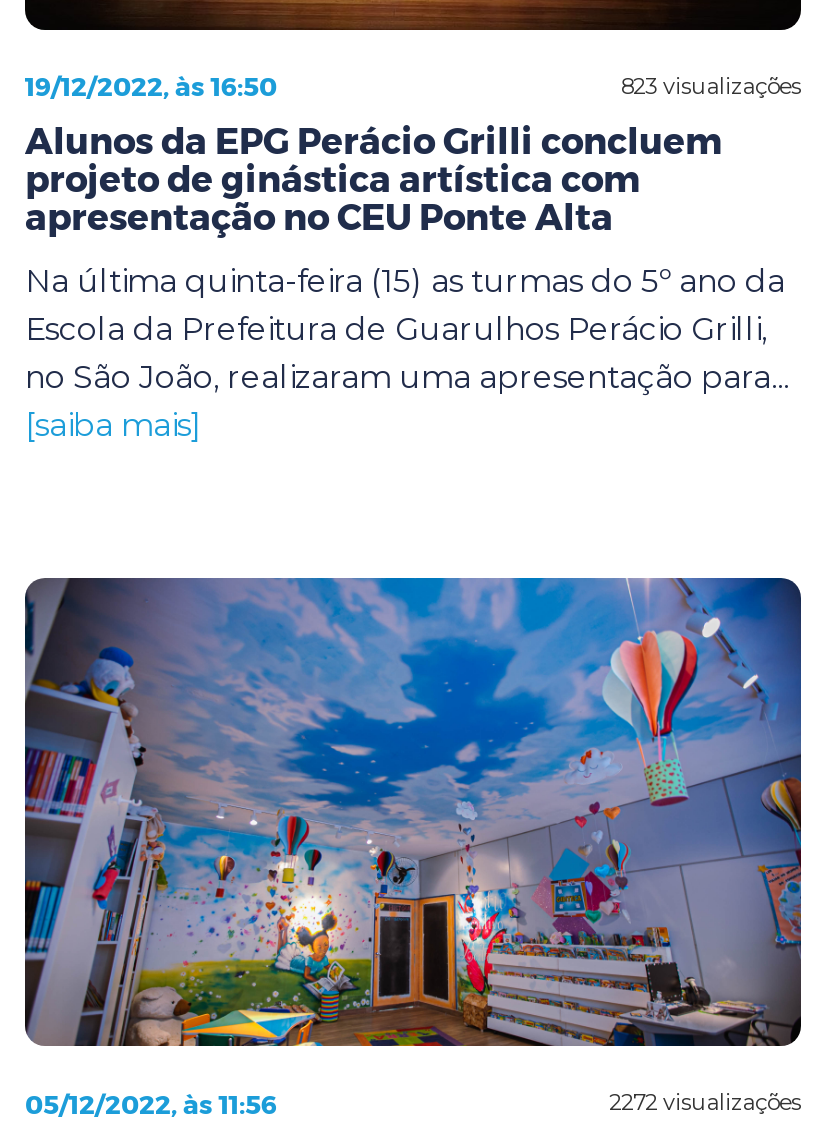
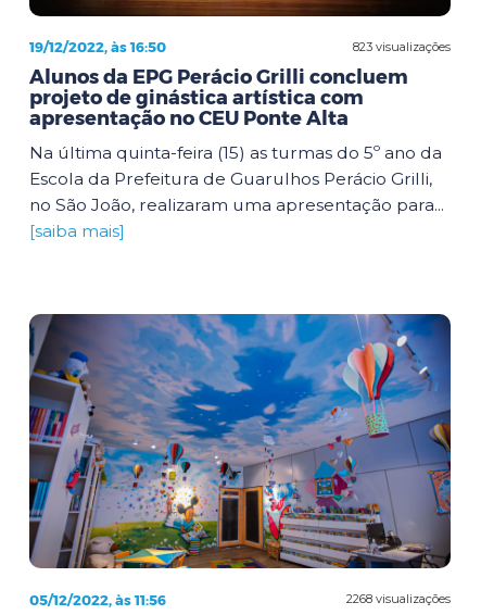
- 2272 visualizações
+ 2268 visualizações
